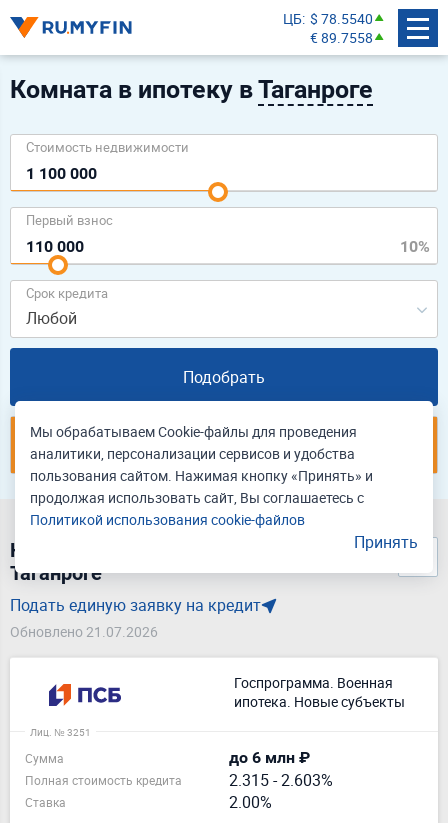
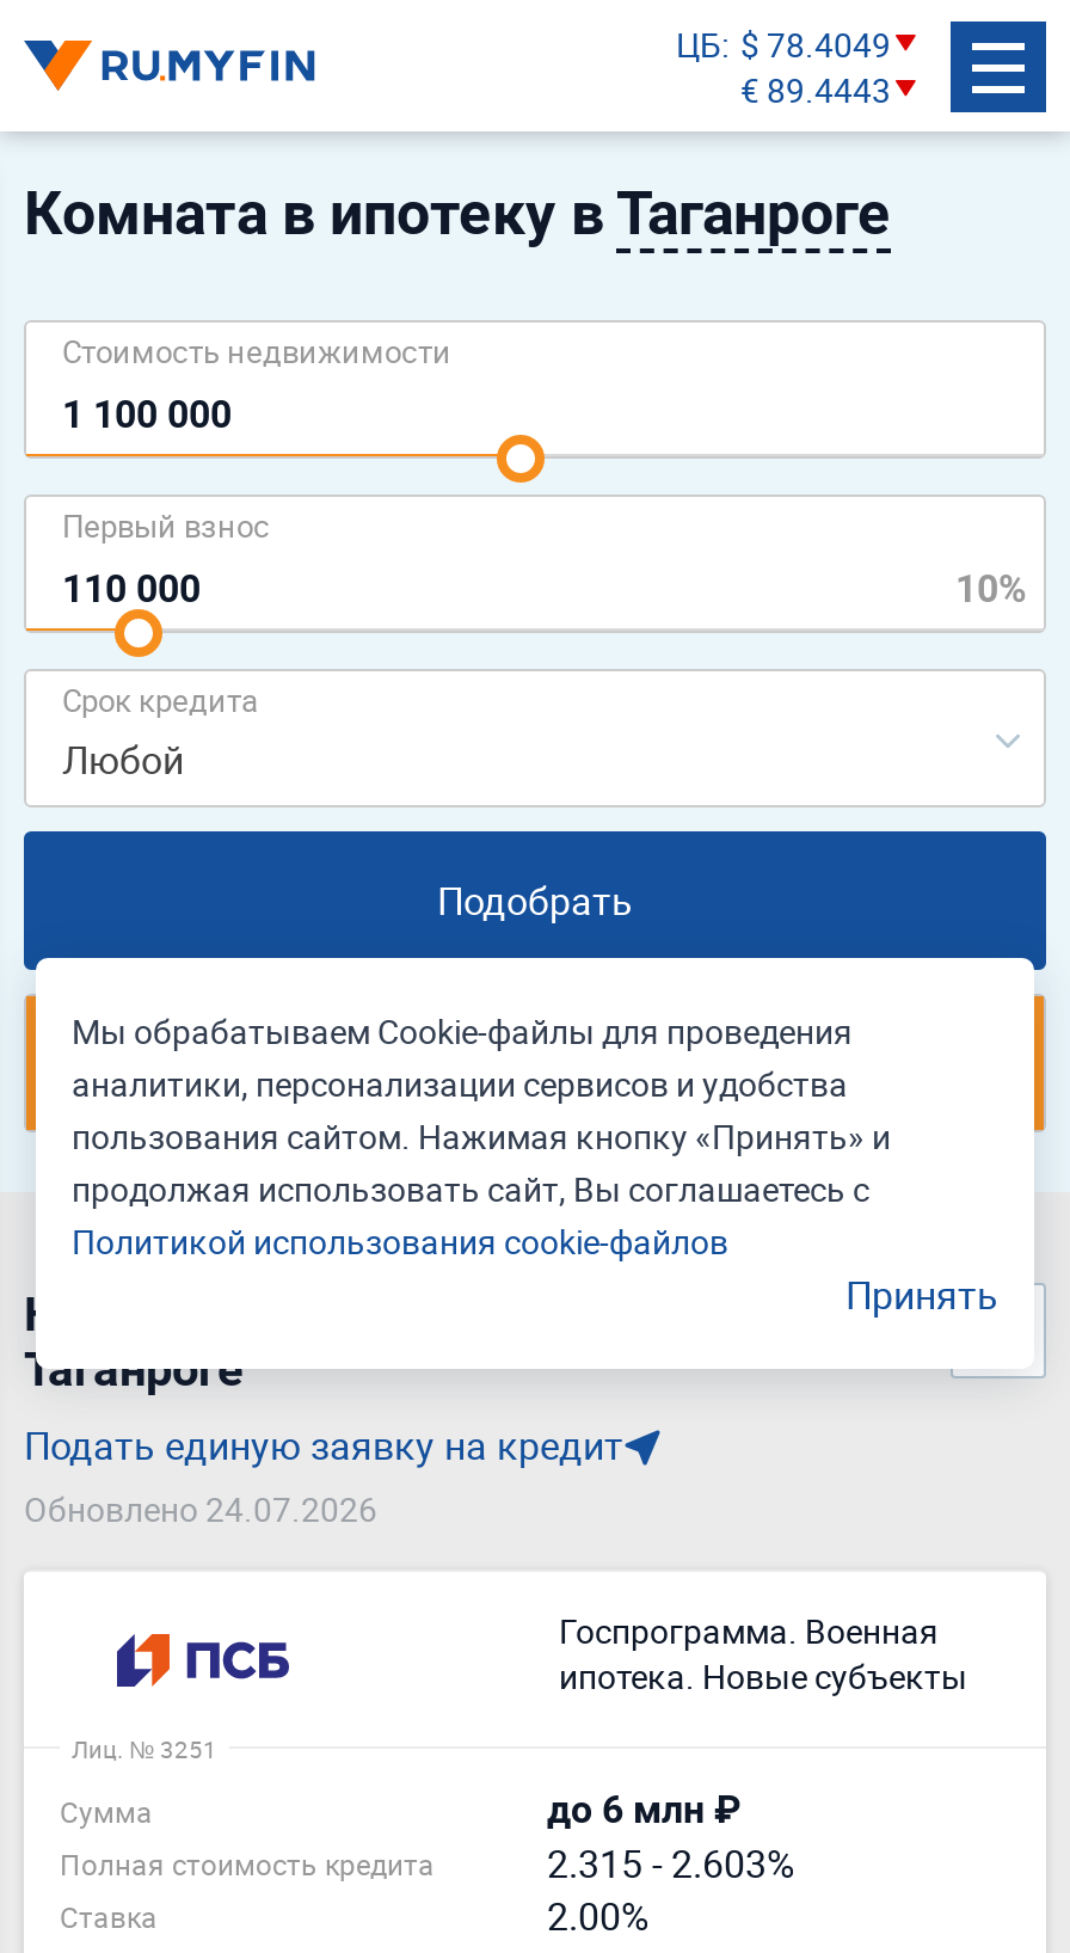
- ЦБ $ 78.5540
+ ЦБ $ 78.4049

- € 89.7558
+ € 89.4443

- Обновлено 21.07.2026
+ Обновлено 24.07.2026
